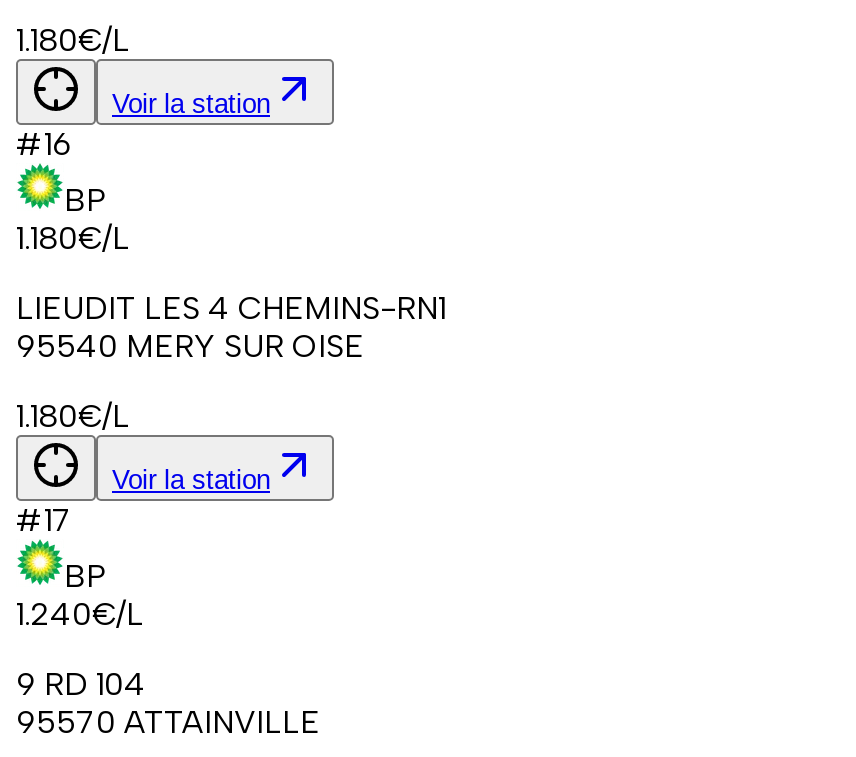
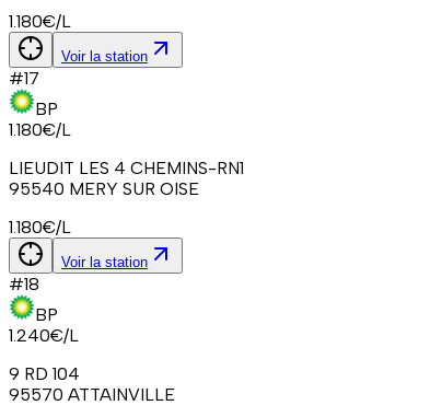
- #16
+ #17

- #17
+ #18
